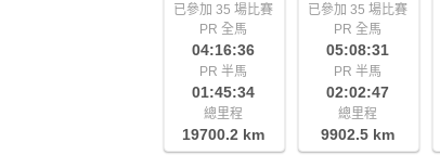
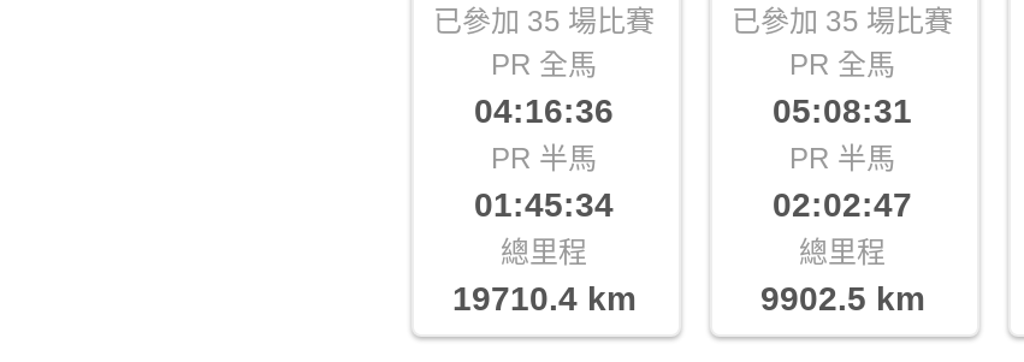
- 19700.2 km
+ 19710.4 km
